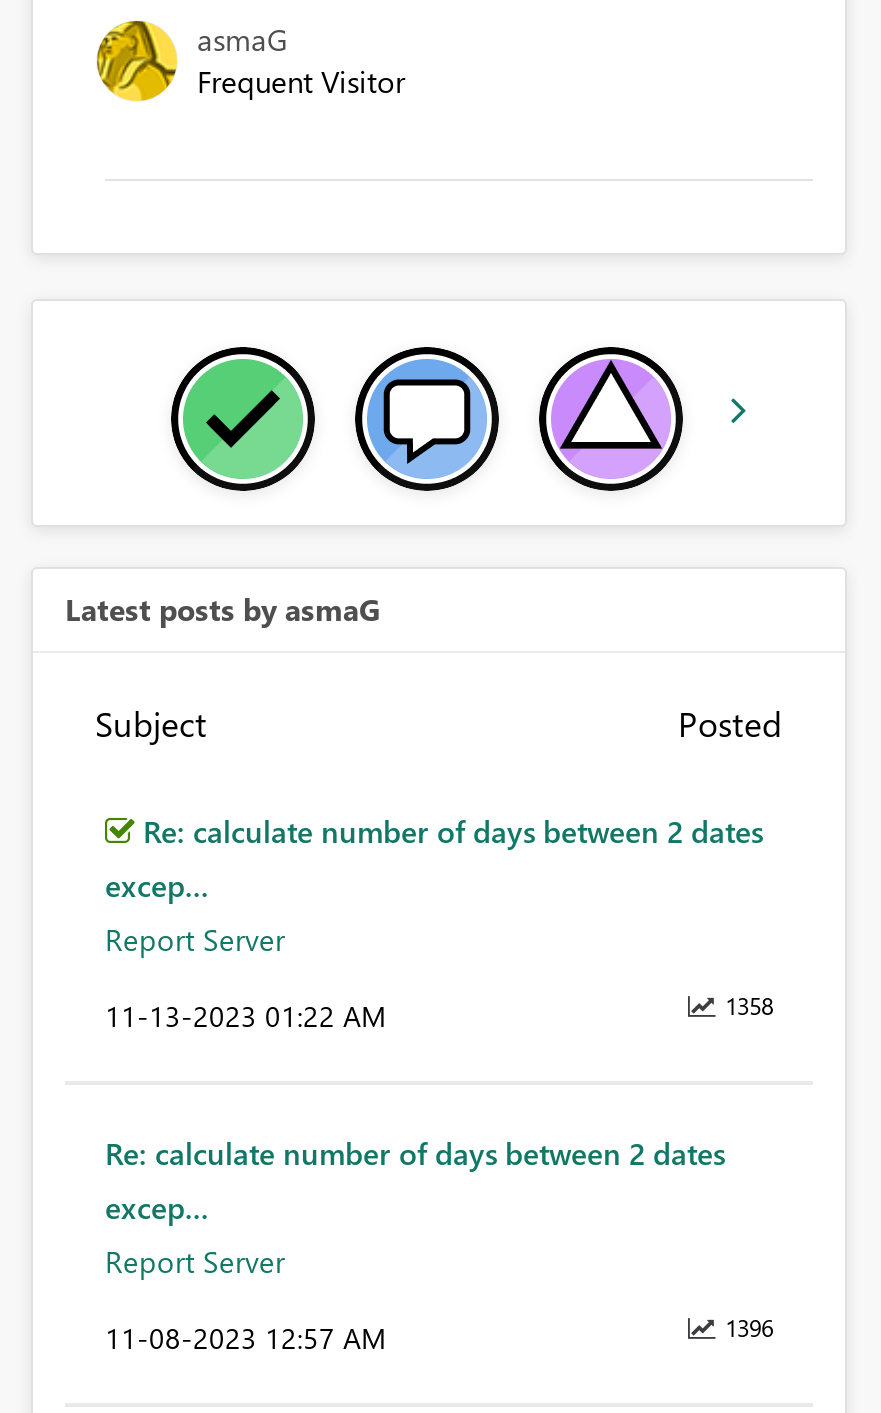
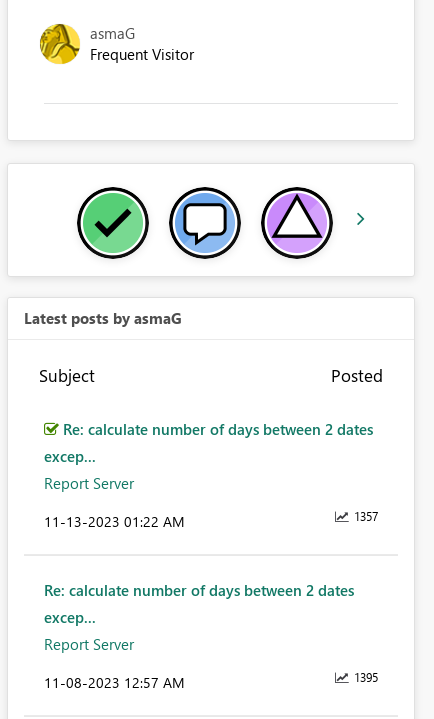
- 1358
+ 1357

- 1396
+ 1395
